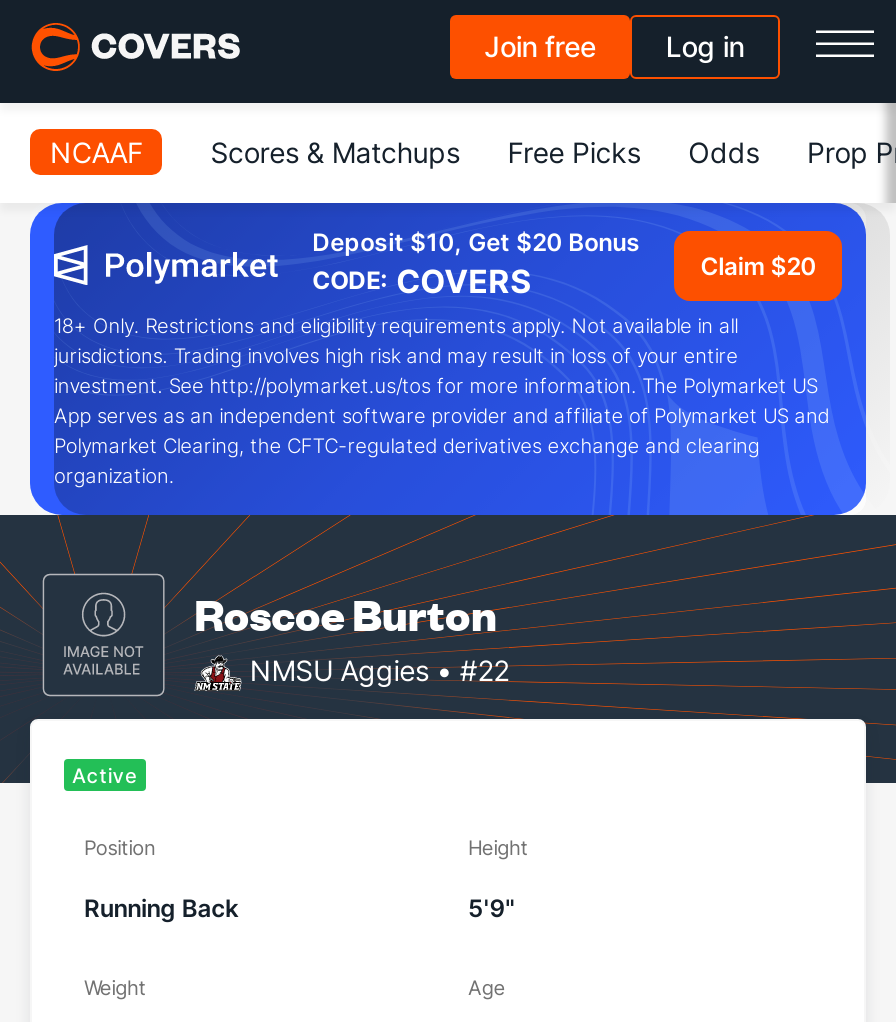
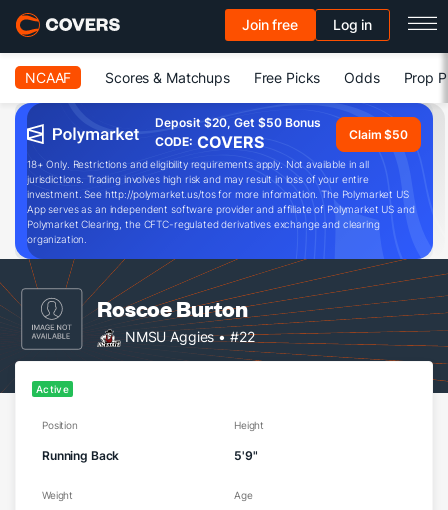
- Deposit $10, Get $20 Bonus
+ Deposit $20, Get $50 Bonus

- Claim $20
+ Claim $50
